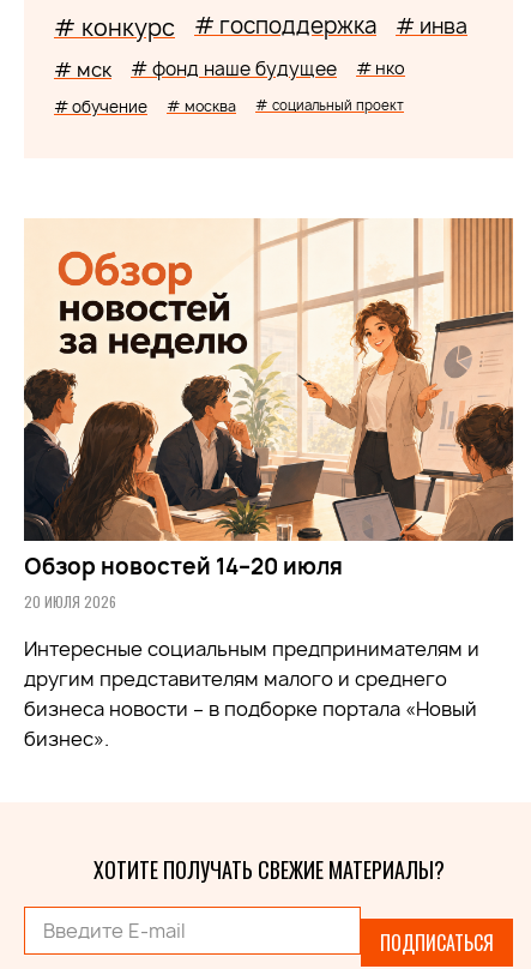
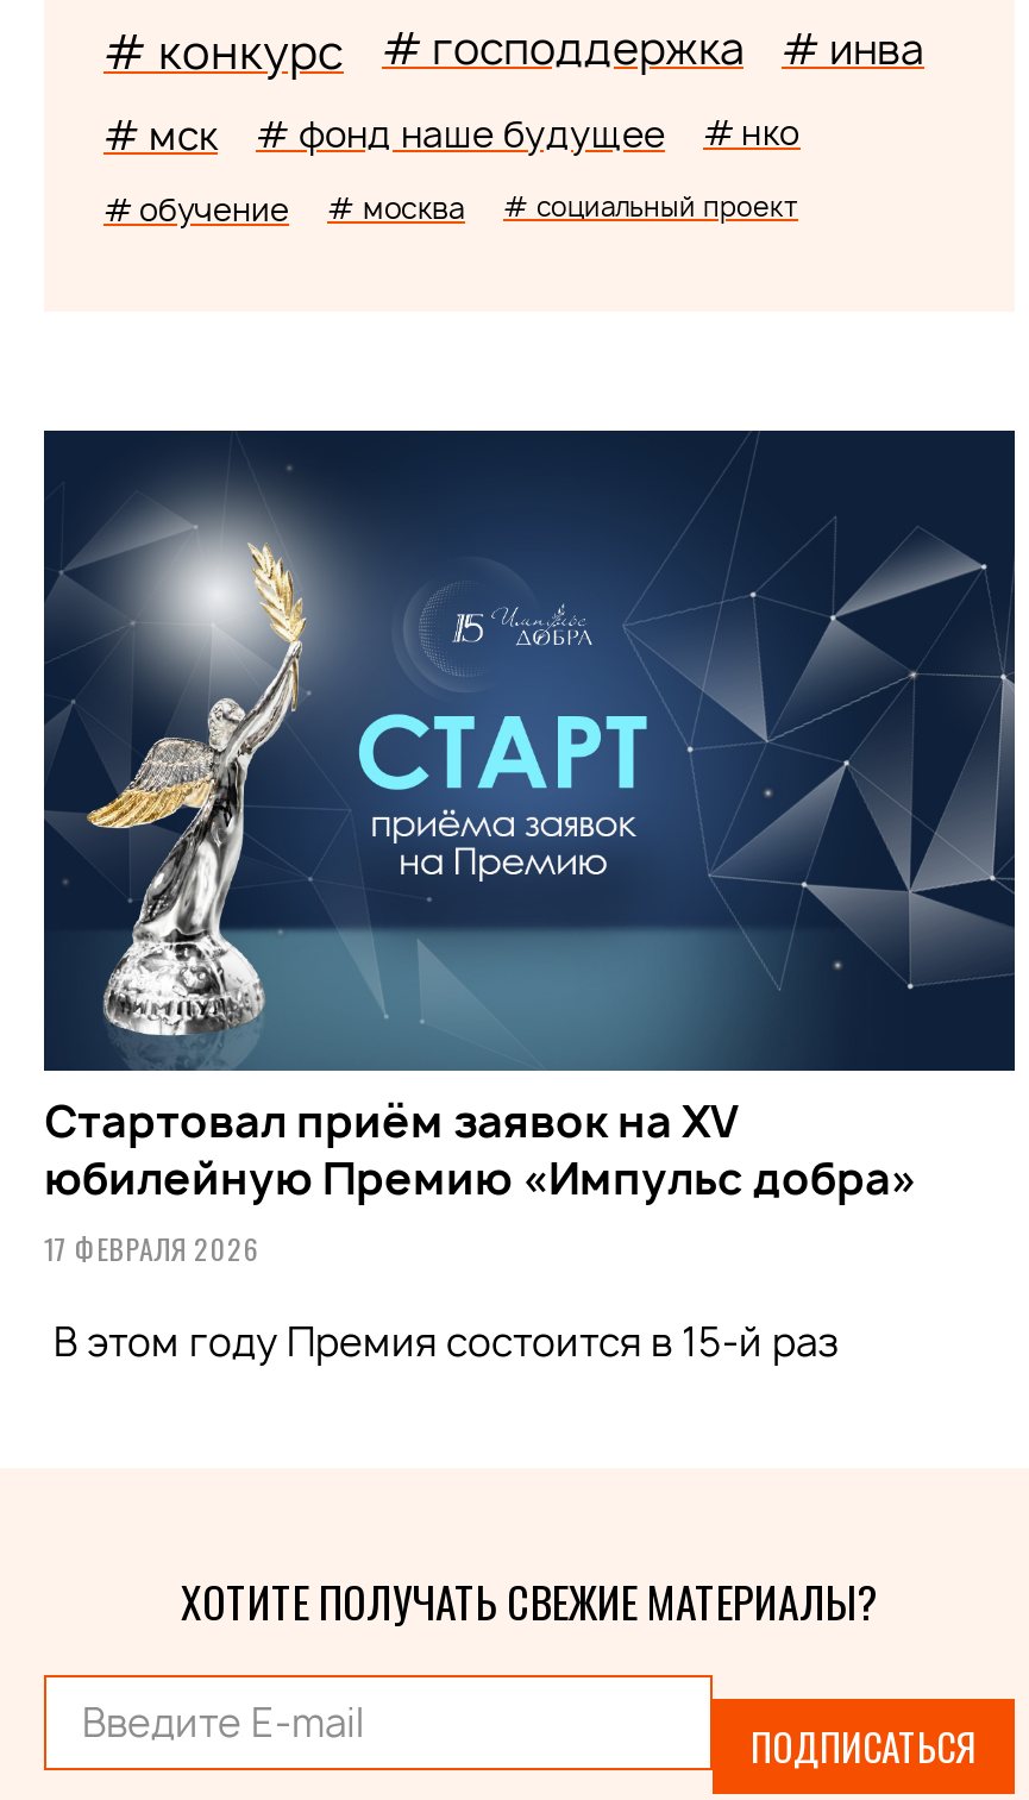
- [image]
- Обзор новостей 14–20 июля
- 20 ИЮЛЯ 2026
+ [image]
+ Стартовал приём заявок на XV
+ юбилейную Премию «Импульс добра»
+ 17 ФЕВРАЛЯ 2026

- Интересные социальным предпринимателям и
- другим представителям малого и среднего
- бизнеса новости – в подборке портала «Новый
- бизнес».
+ В этом году Премия состоится в 15-й раз
